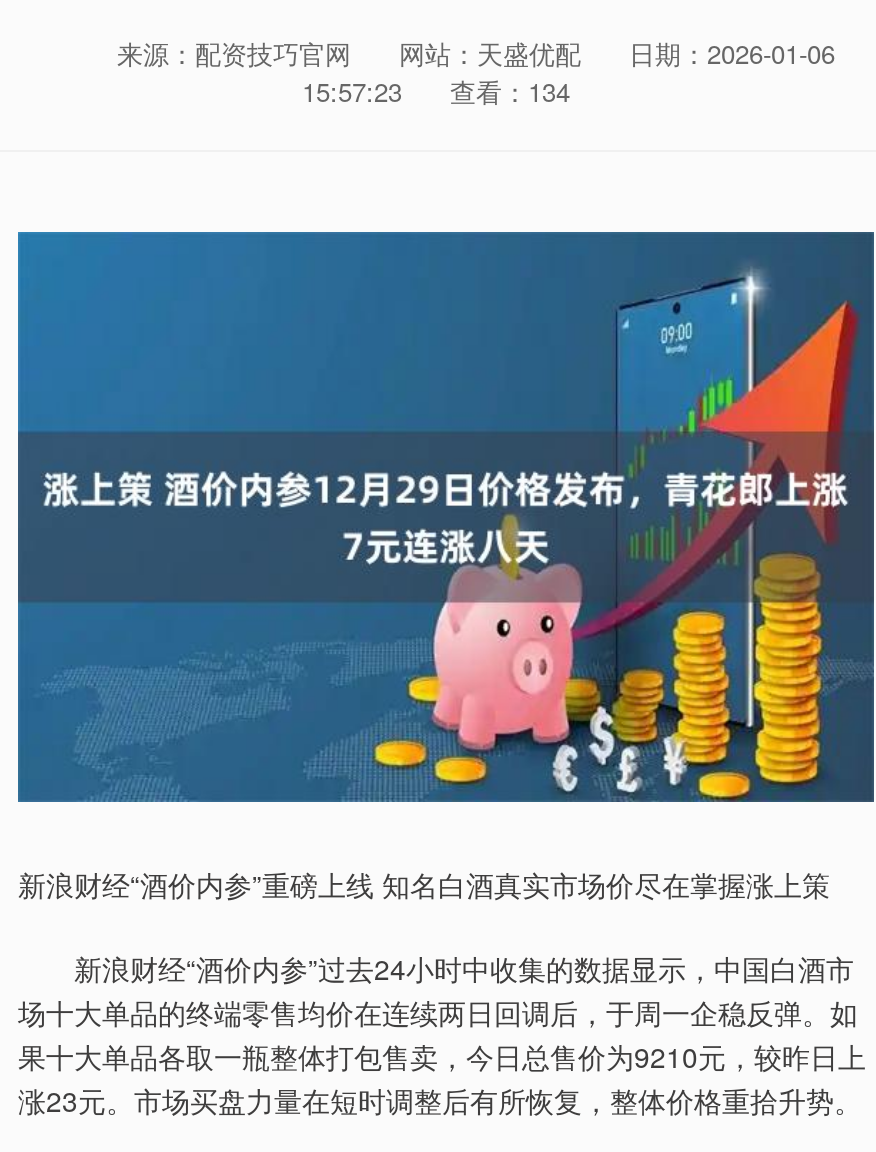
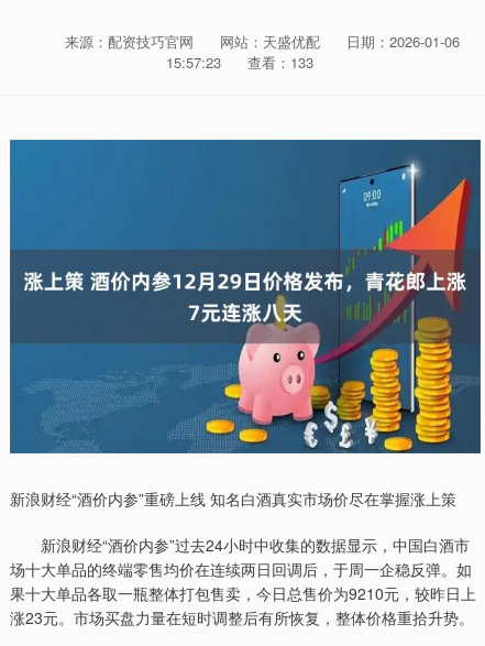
- 15:57:23 查看：134
+ 15:57:23 查看：133
